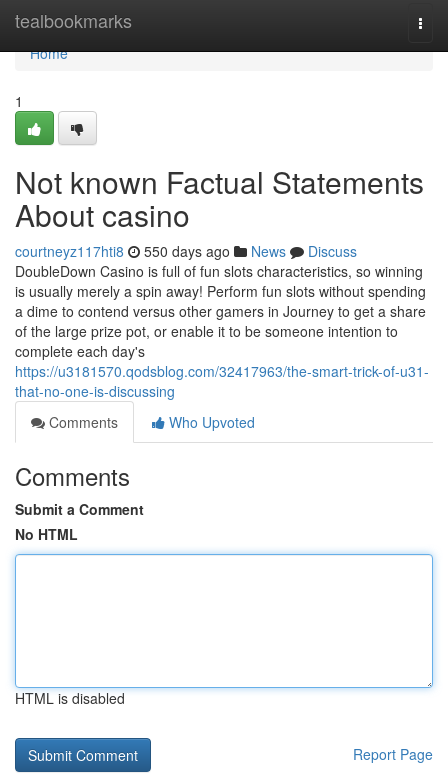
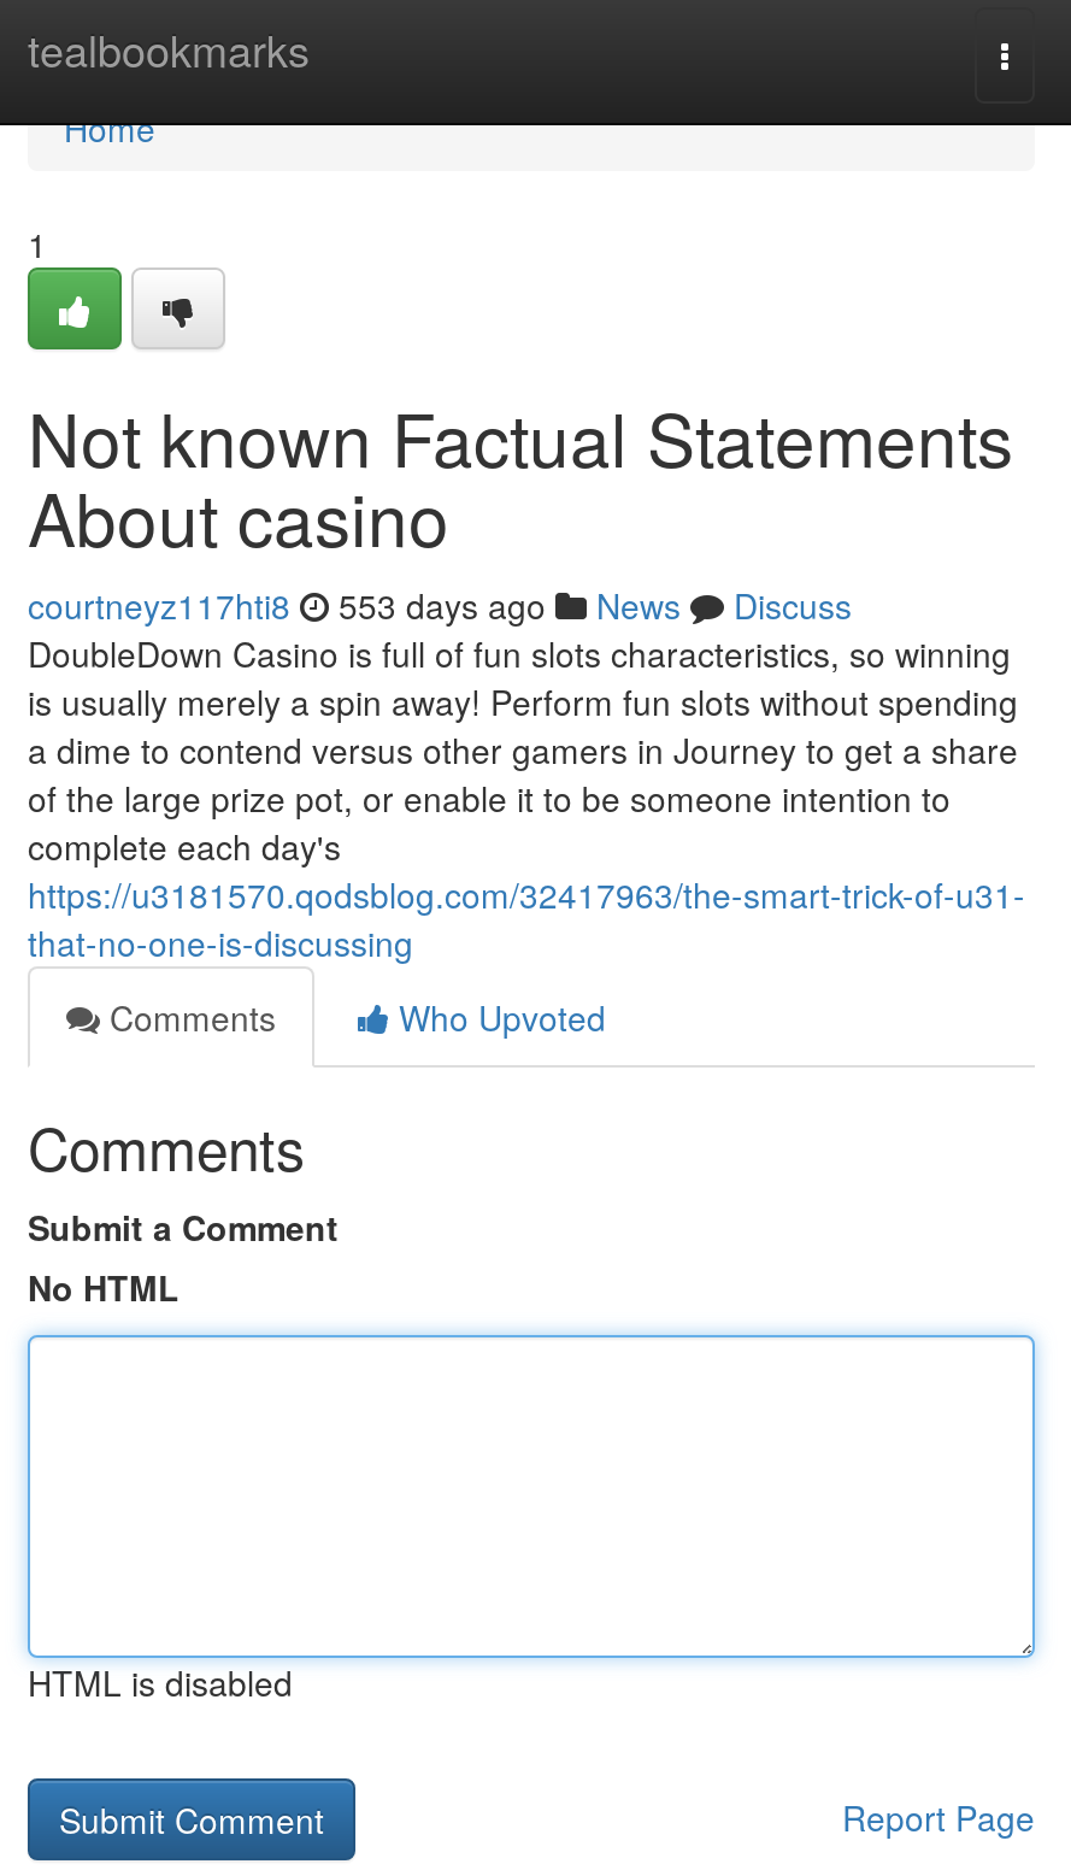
- courtneyz117hti8 550 days ago News Discuss
+ courtneyz117hti8 553 days ago News Discuss
